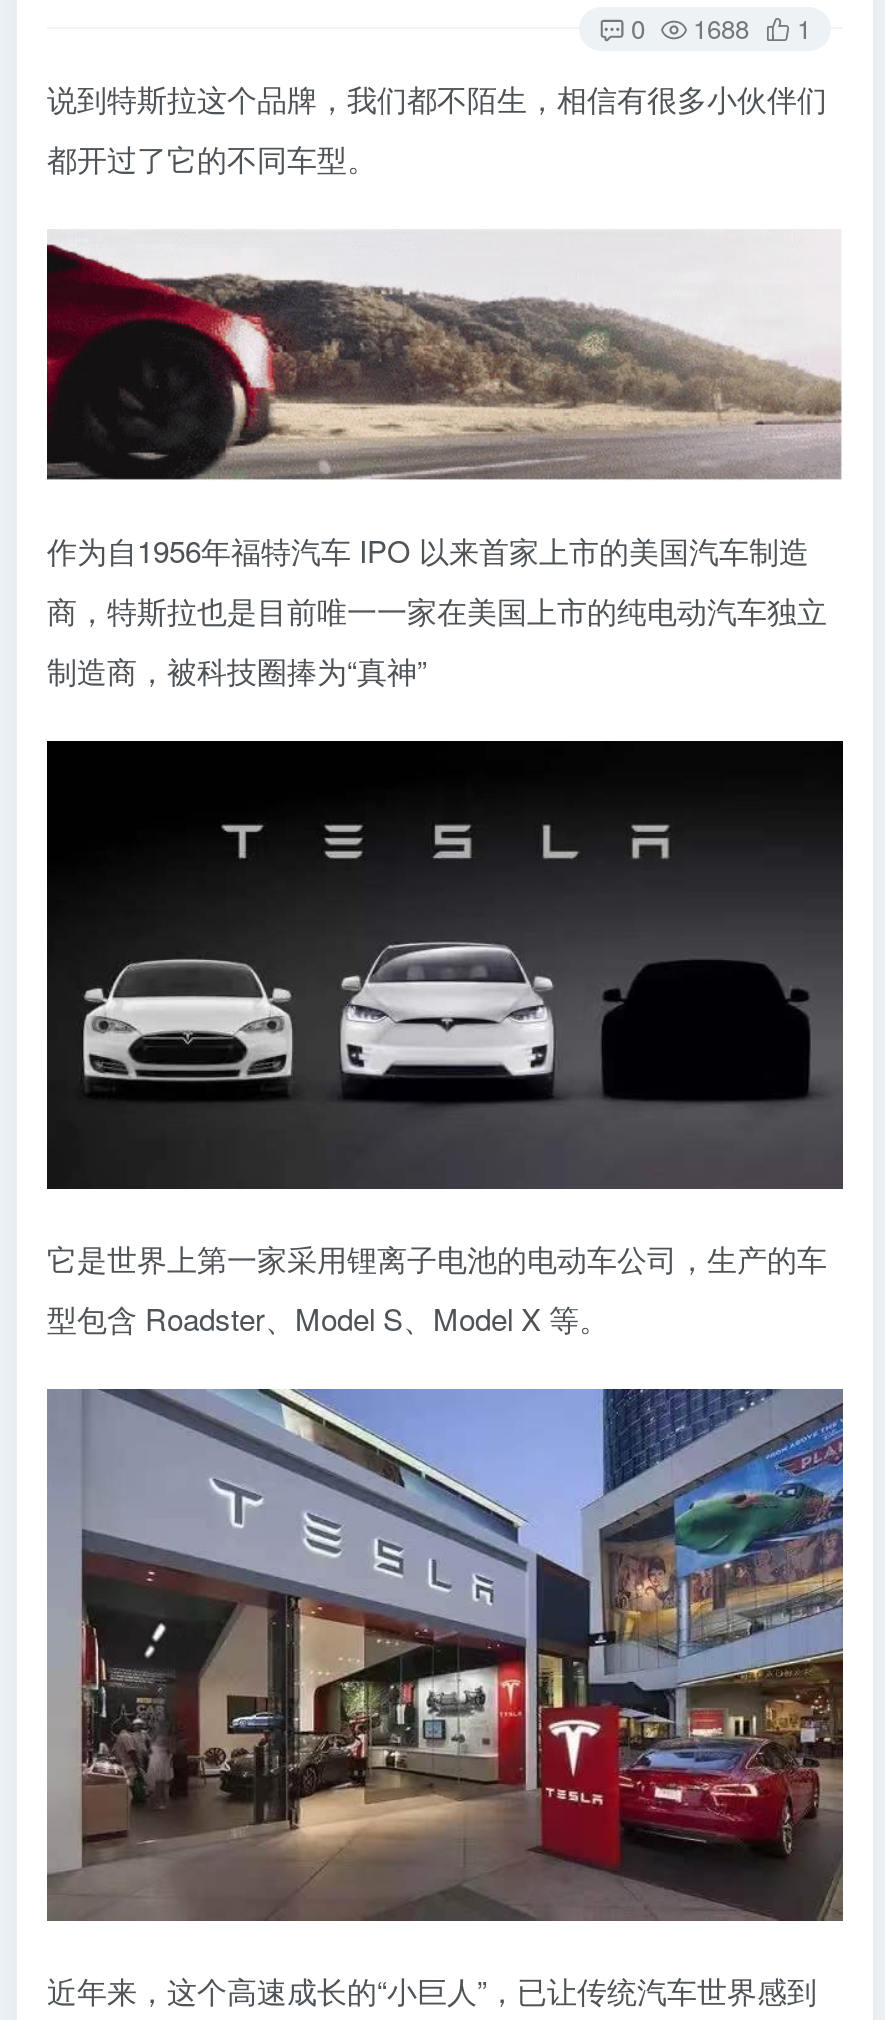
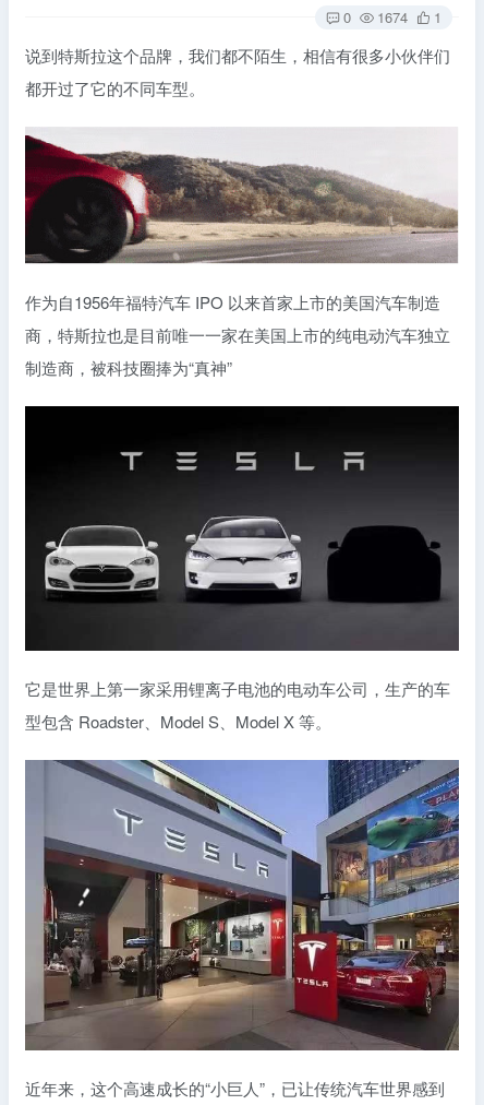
- 0 1688 1
+ 0 1674 1
